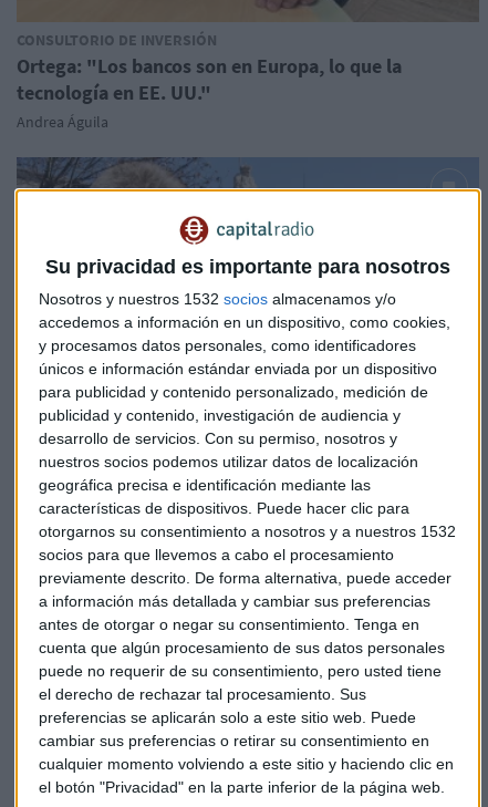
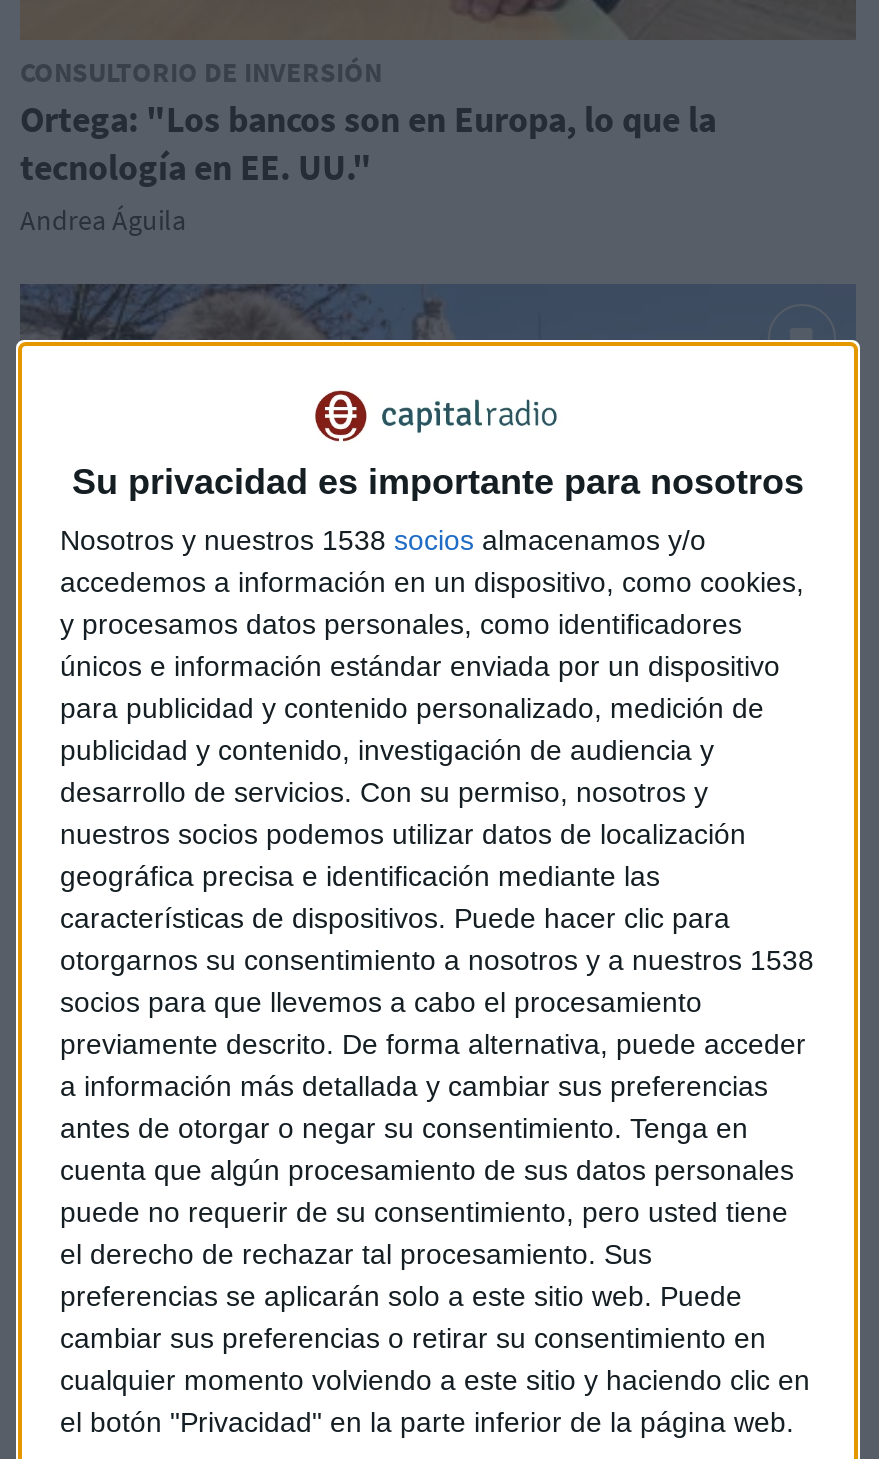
- Nosotros y nuestros 1532 socios almacenamos y/o
+ Nosotros y nuestros 1538 socios almacenamos y/o

- otorgarnos su consentimiento a nosotros y a nuestros 1532
+ otorgarnos su consentimiento a nosotros y a nuestros 1538
